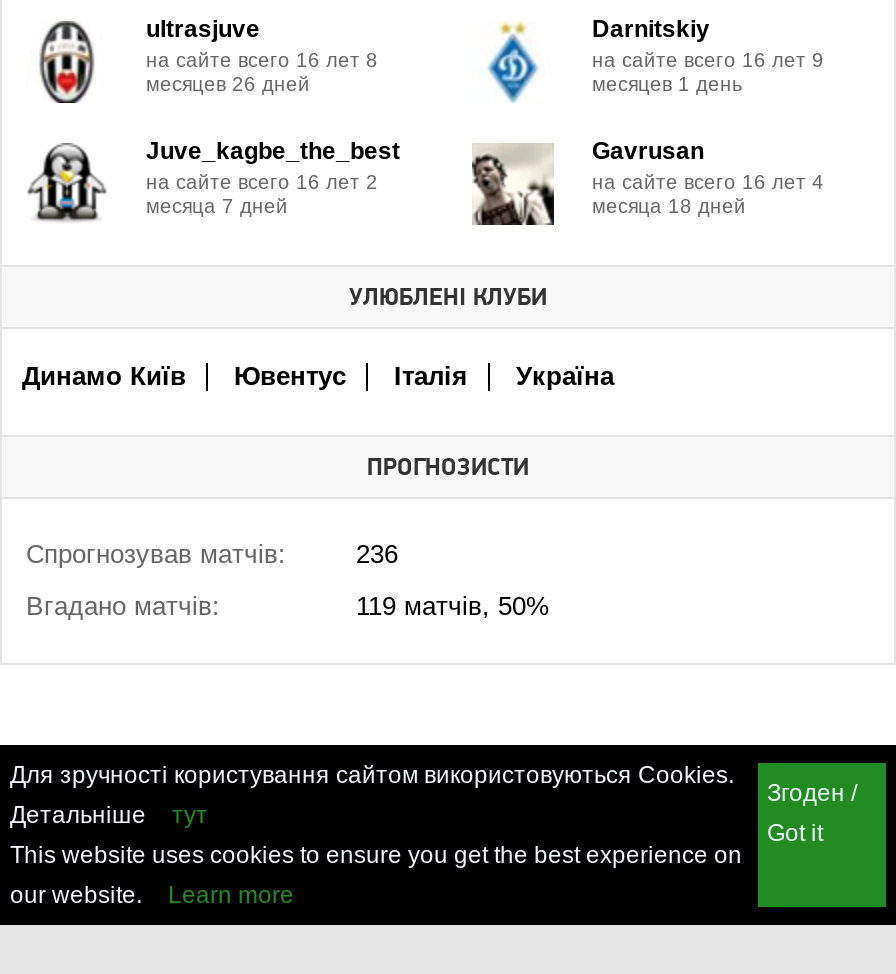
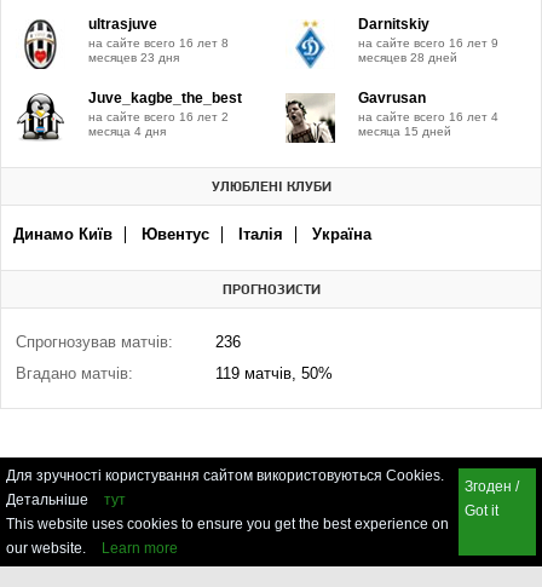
- месяцев 26 дней
+ месяцев 23 дня

- месяцев 1 день
+ месяцев 28 дней

- месяца 7 дней
+ месяца 4 дня

- месяца 18 дней
+ месяца 15 дней
